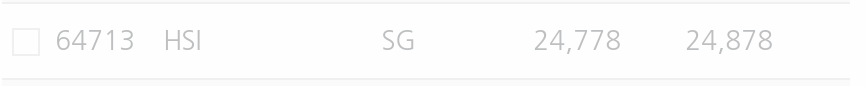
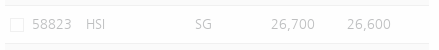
- 64713 HSI
+ 58823 HSI

- 24,778
+ 26,700

- 24,878
+ 26,600
